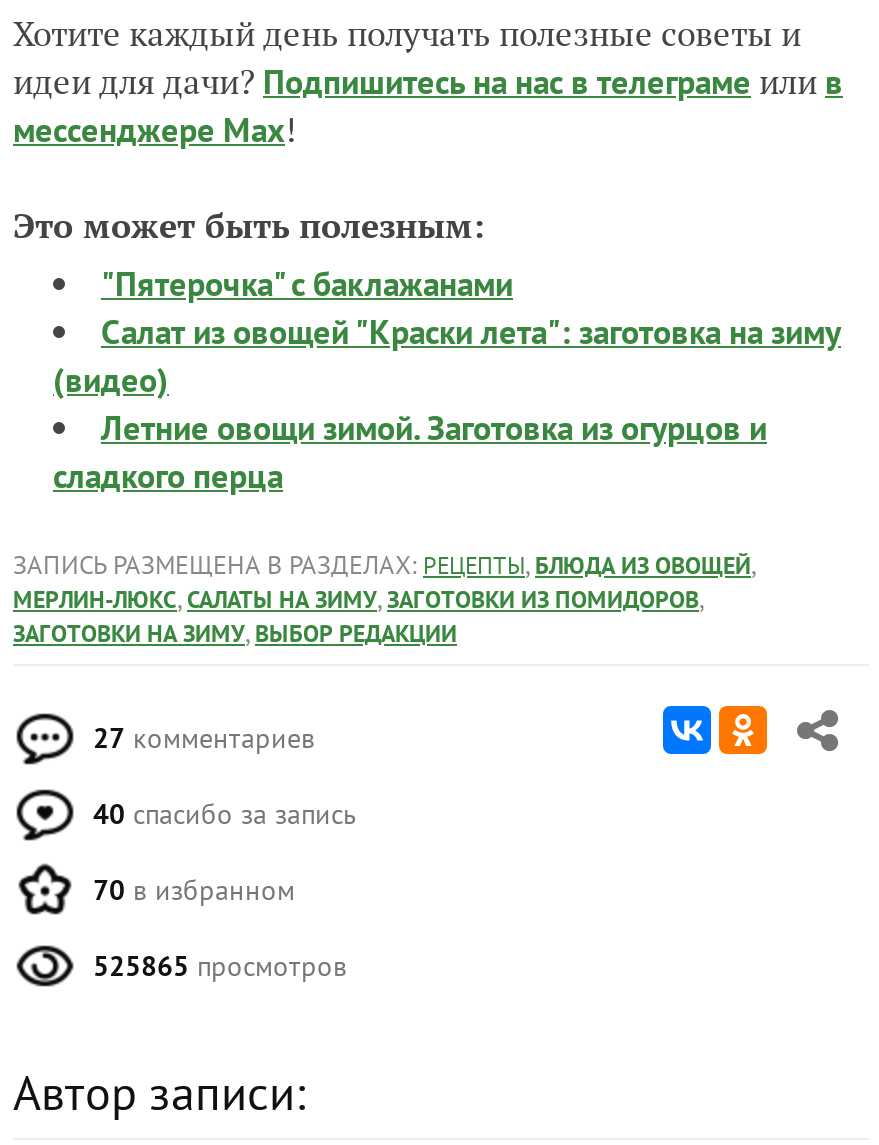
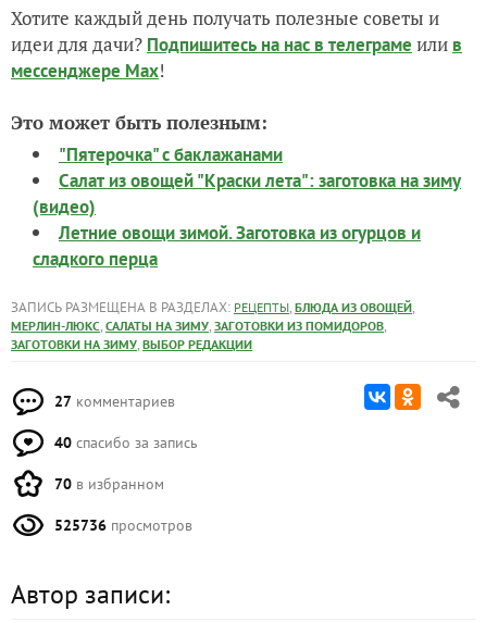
- 525865 просмотров
+ 525736 просмотров
